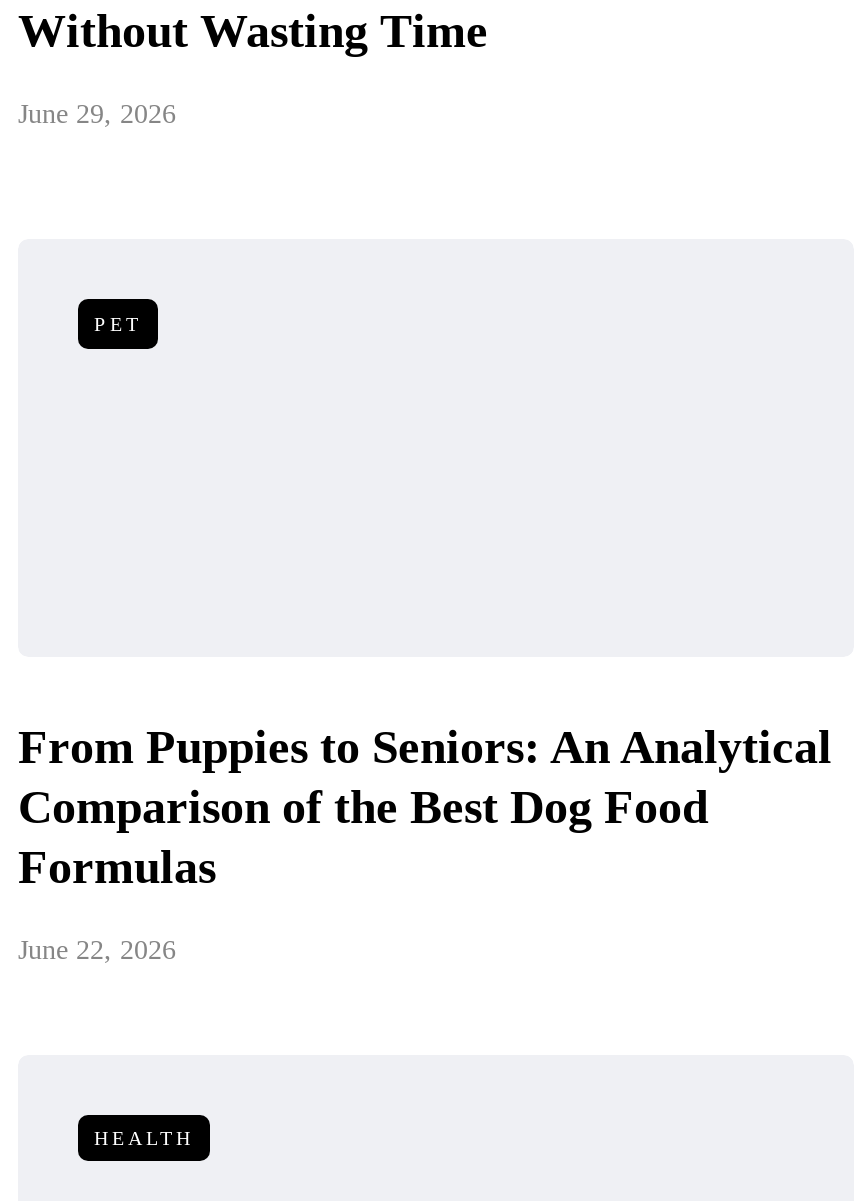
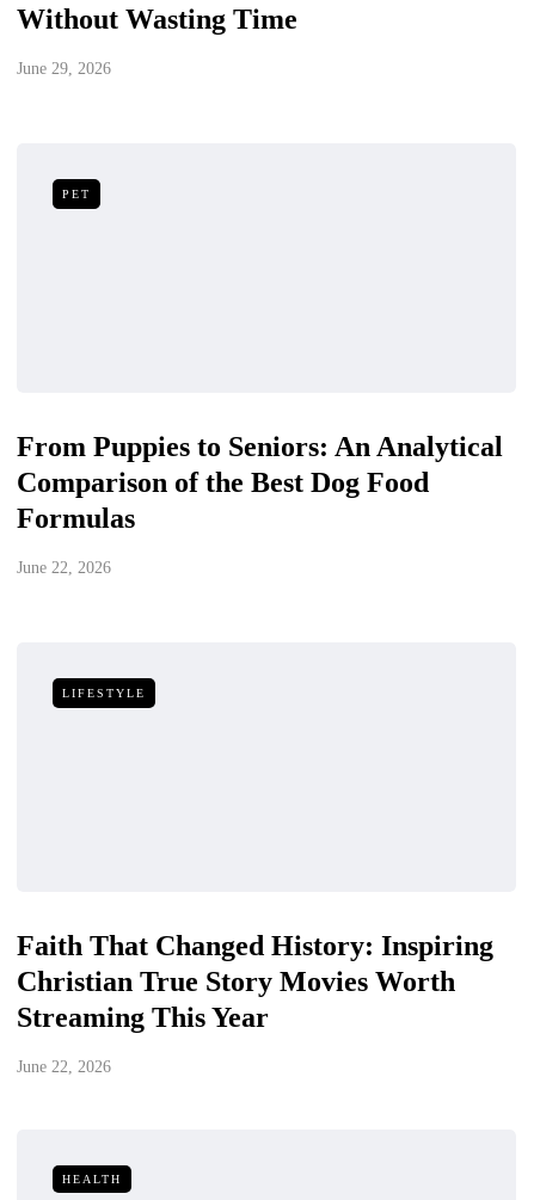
+ Faith That Changed History: Inspiring
+ Christian True Story Movies Worth
+ Streaming This Year
+ June 22, 2026

+ LIFESTYLE
